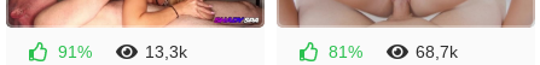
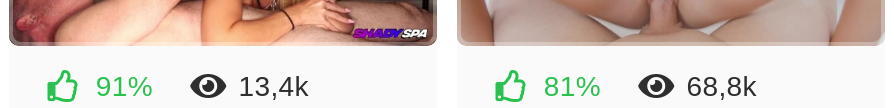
- 13,3k
+ 13,4k

- 68,7k
+ 68,8k
